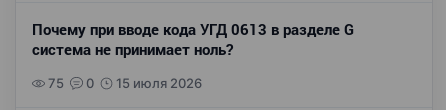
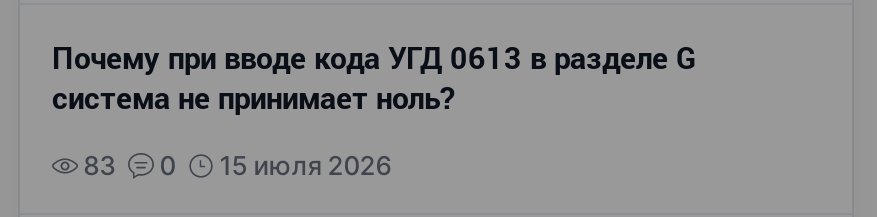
- 75 0 15 июля 2026
+ 83 0 15 июля 2026
